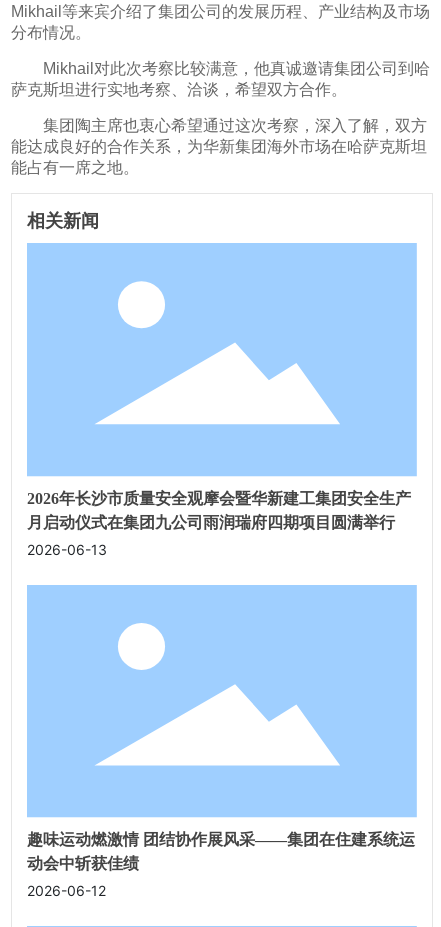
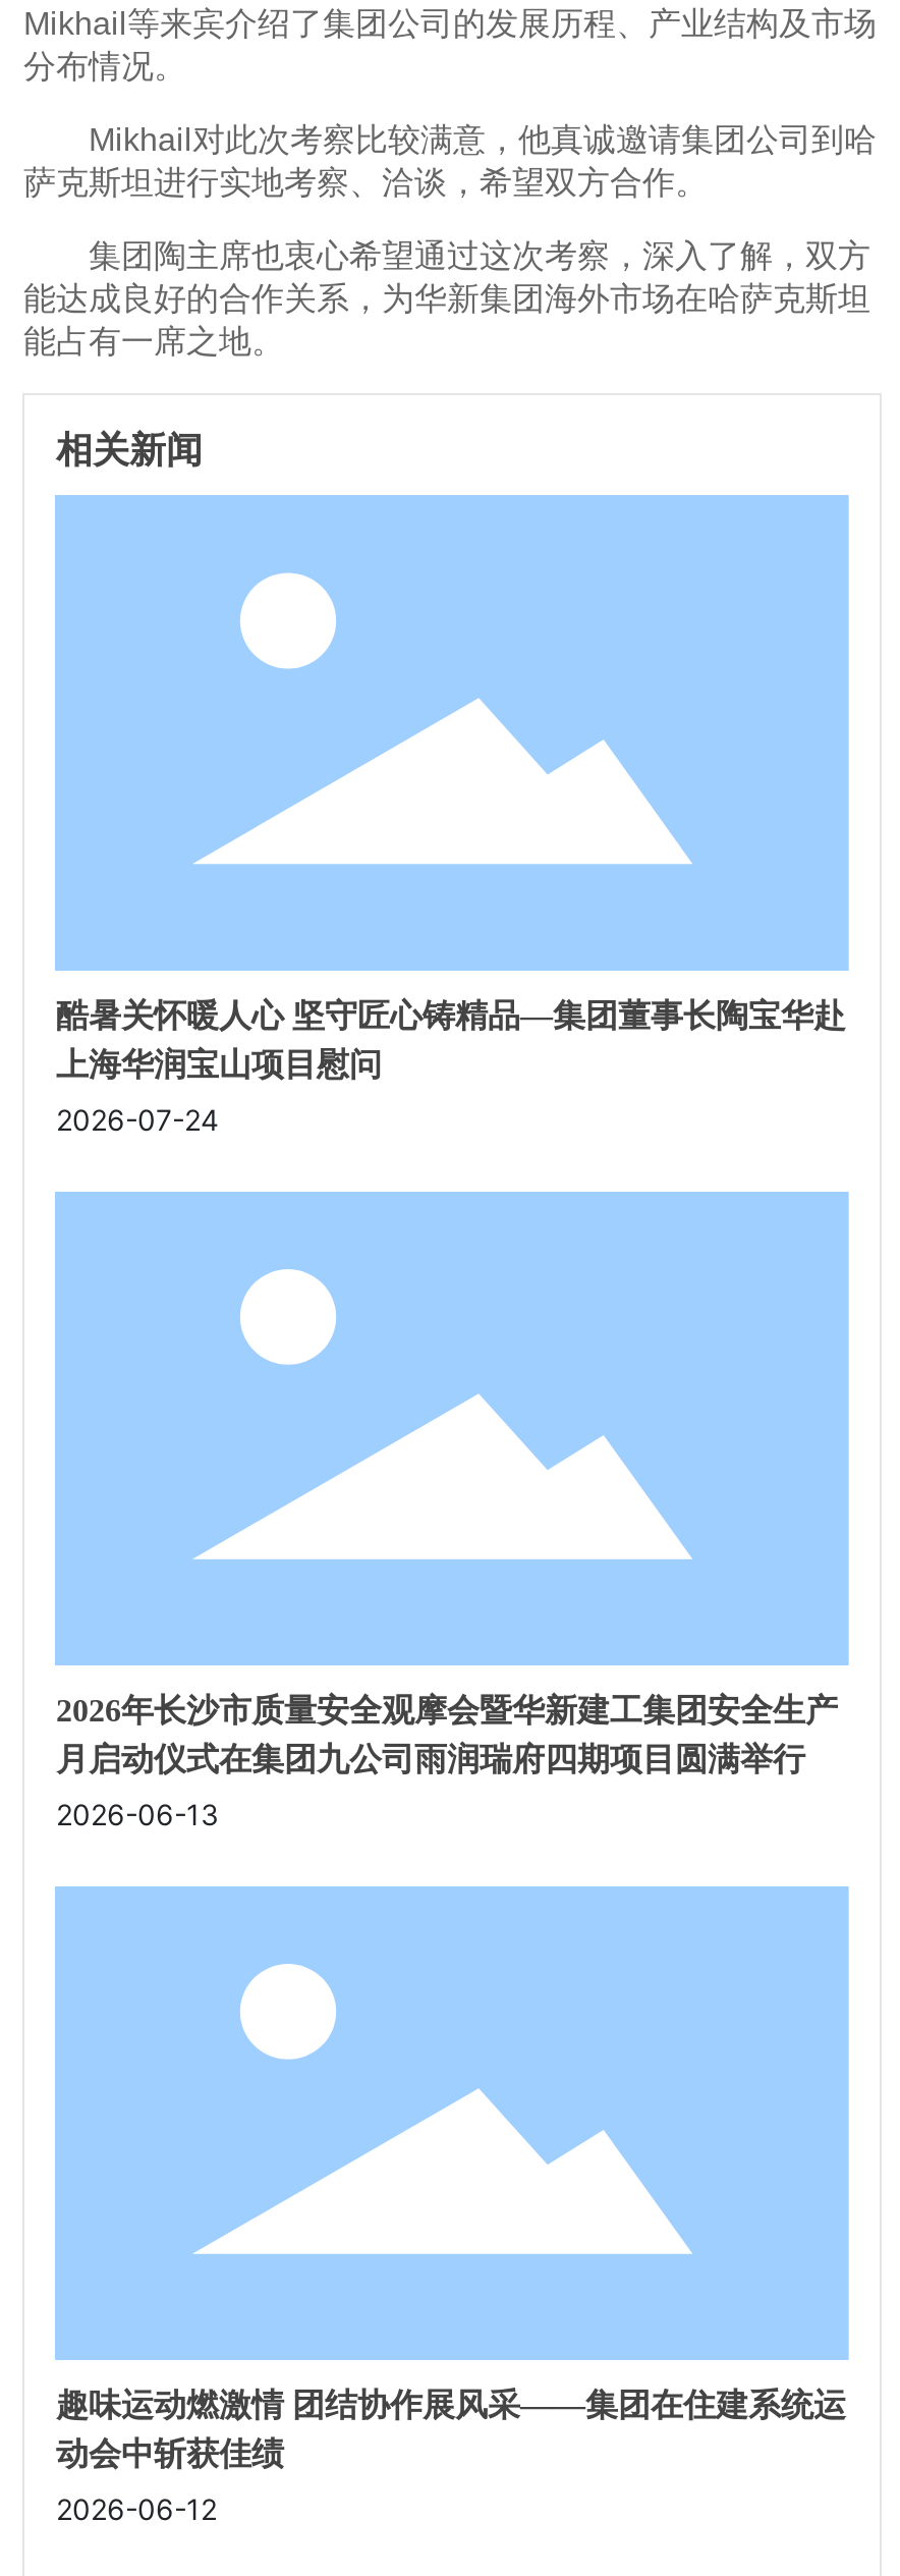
+ 酷暑关怀暖人心 坚守匠心铸精品—集团董事长陶宝华赴
+ 上海华润宝山项目慰问
+ 2026-07-24
